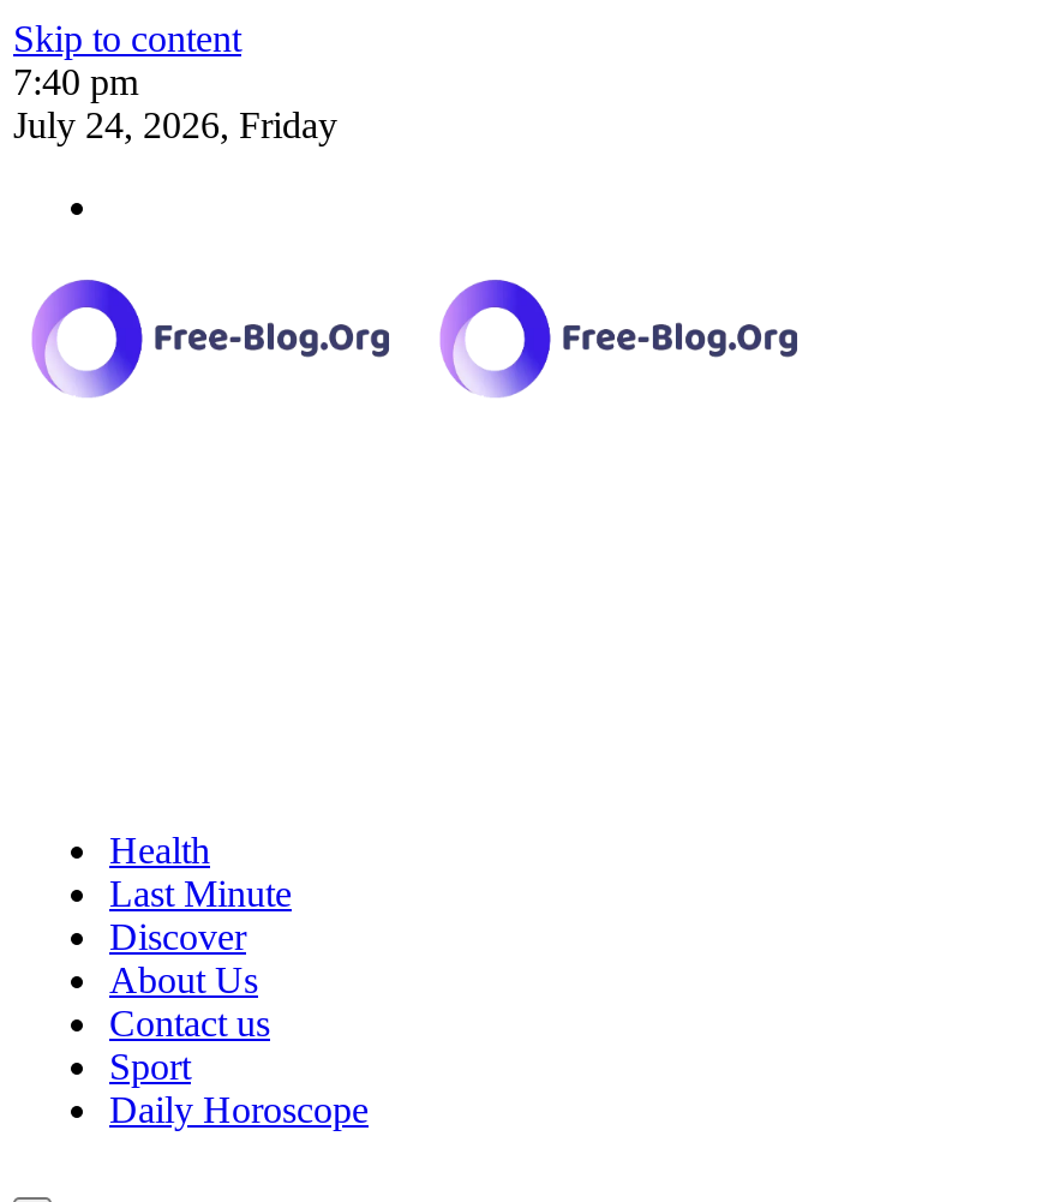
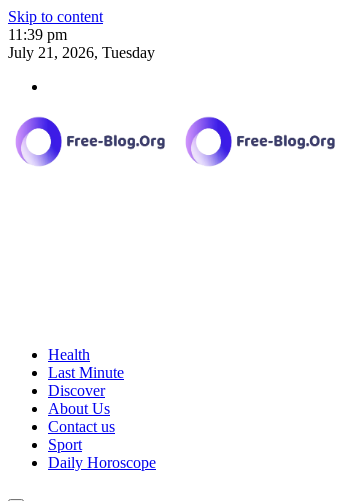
- 7:40 pm
+ 11:39 pm

- July 24, 2026, Friday
+ July 21, 2026, Tuesday
